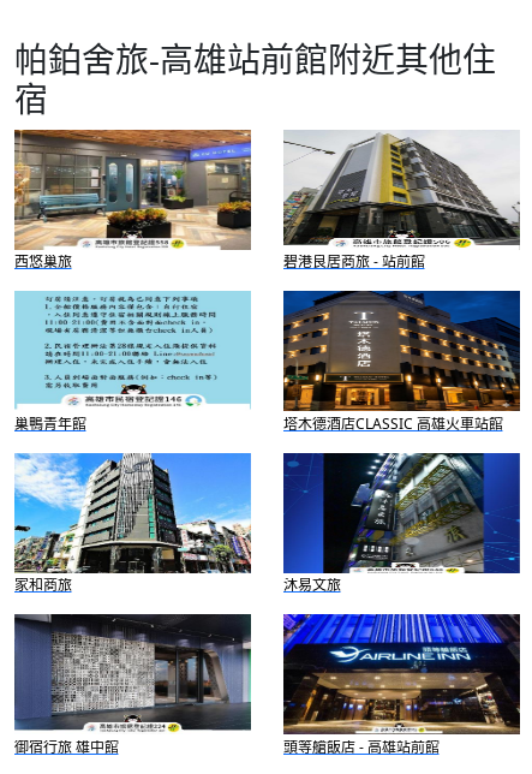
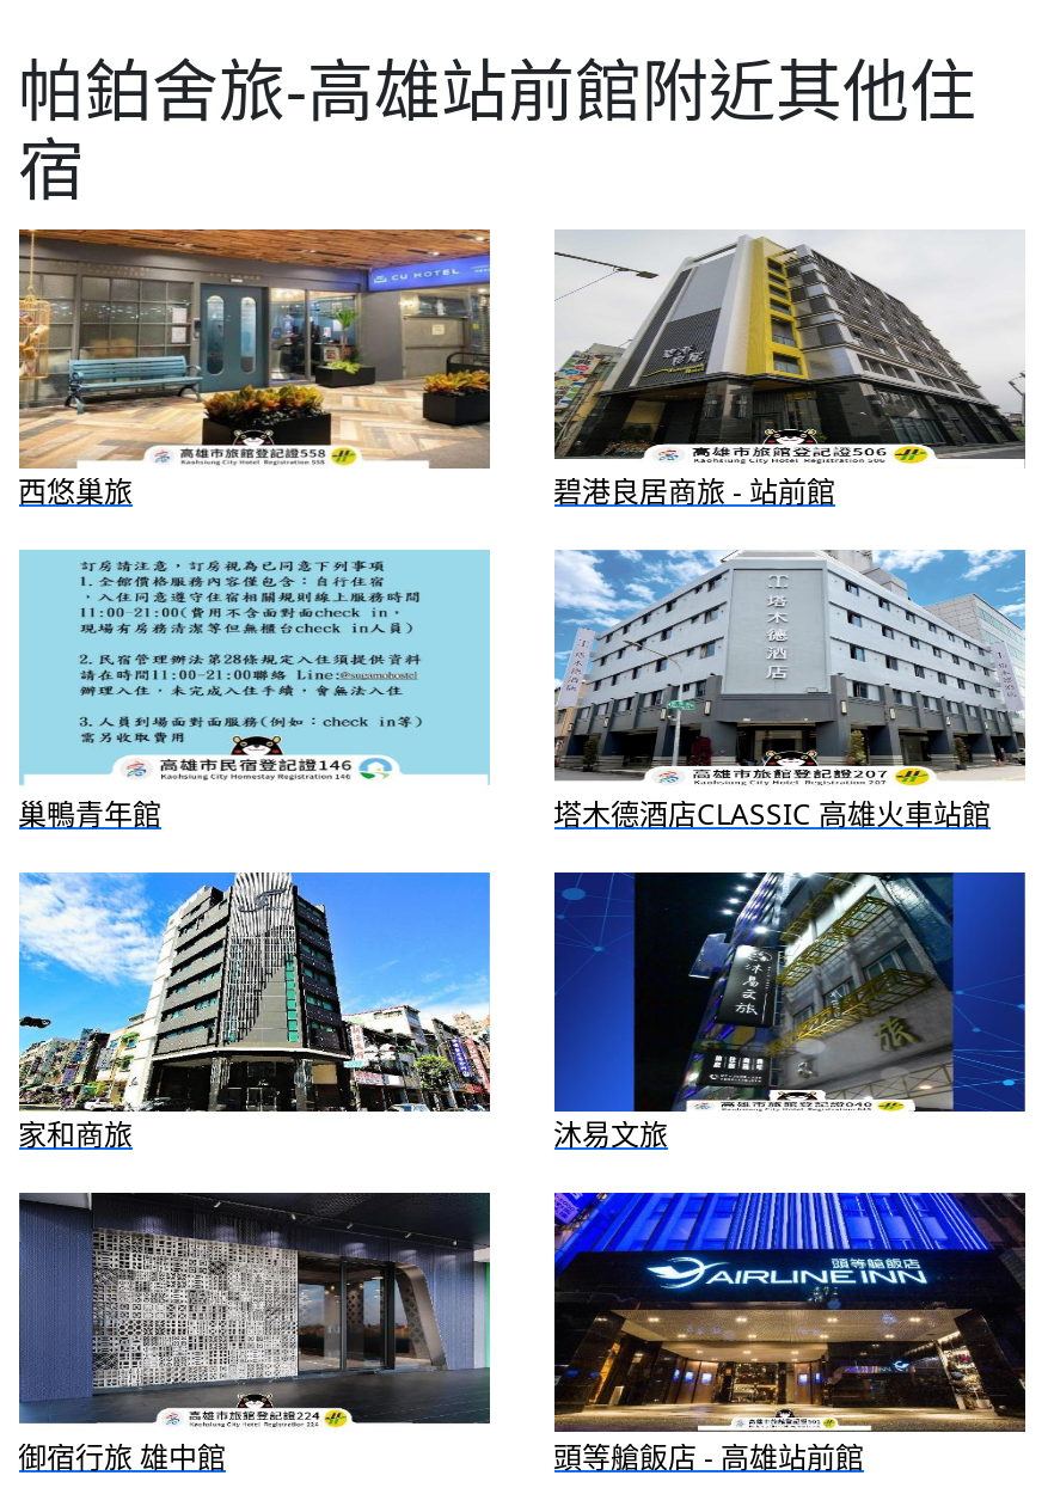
- [image]
+ [image]
